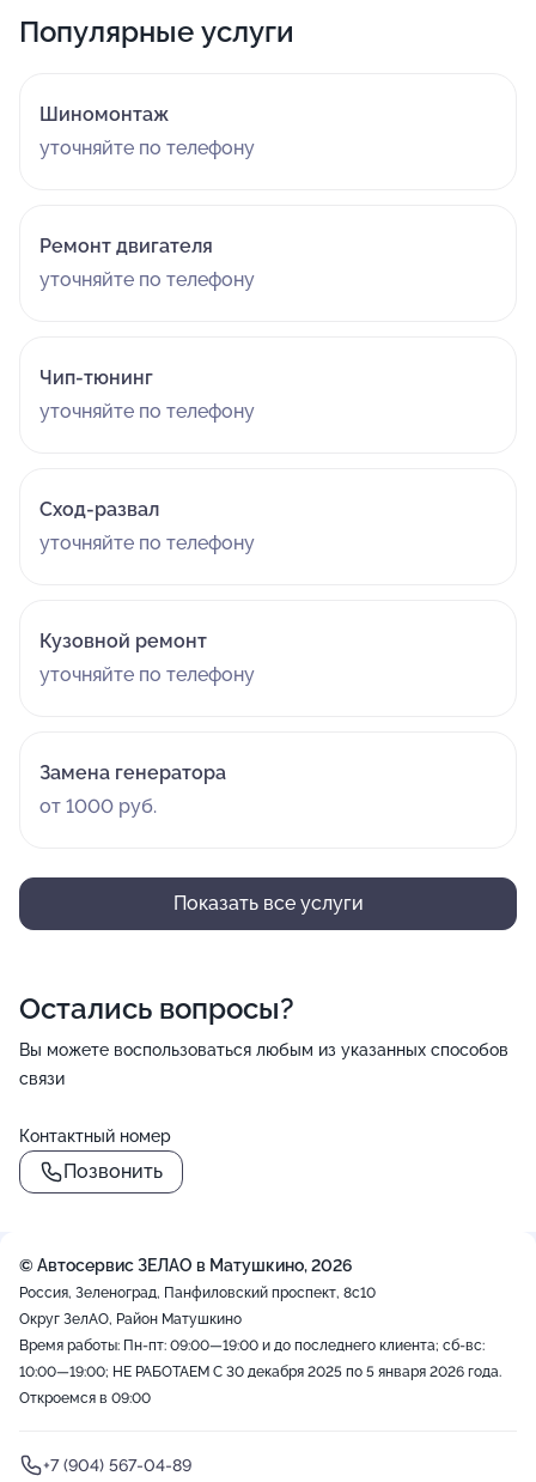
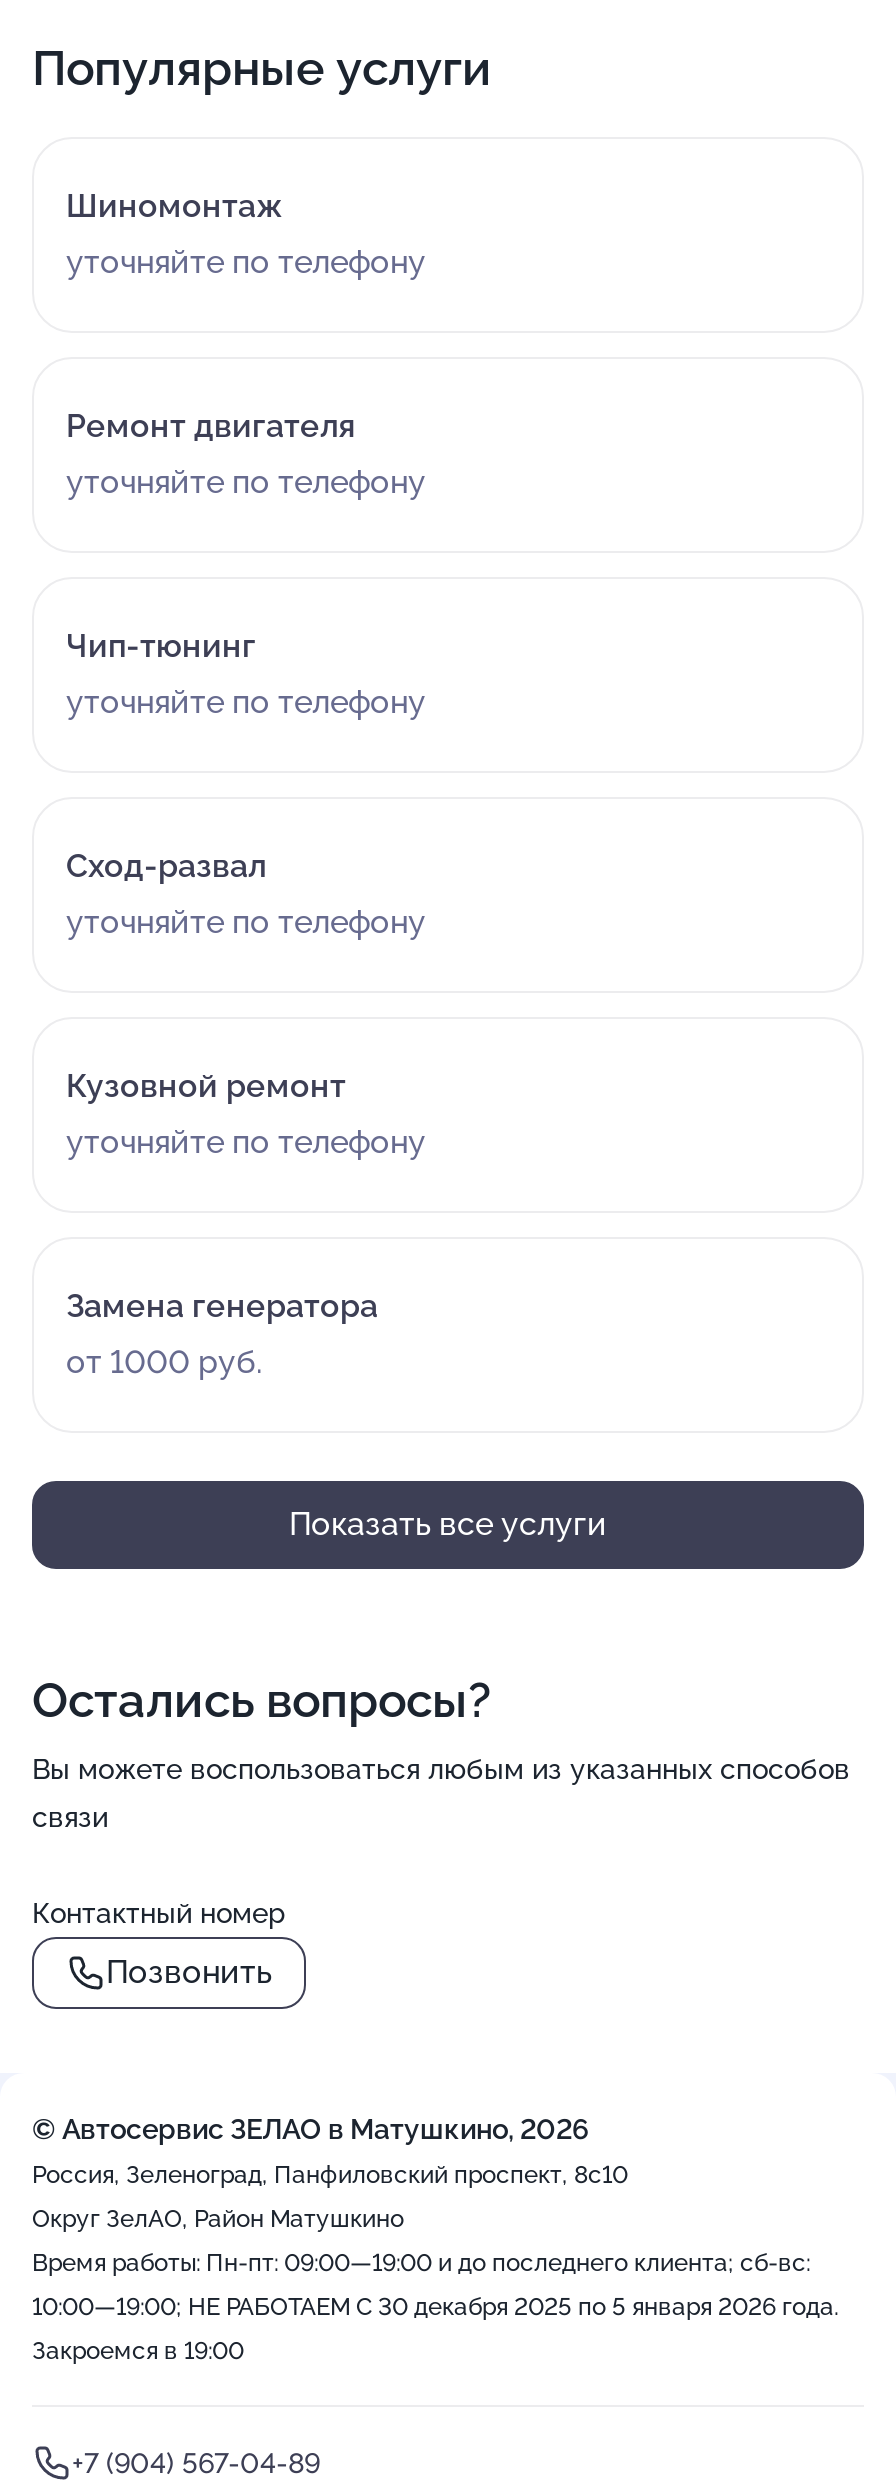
- Откроемся в 09:00
+ Закроемся в 19:00
